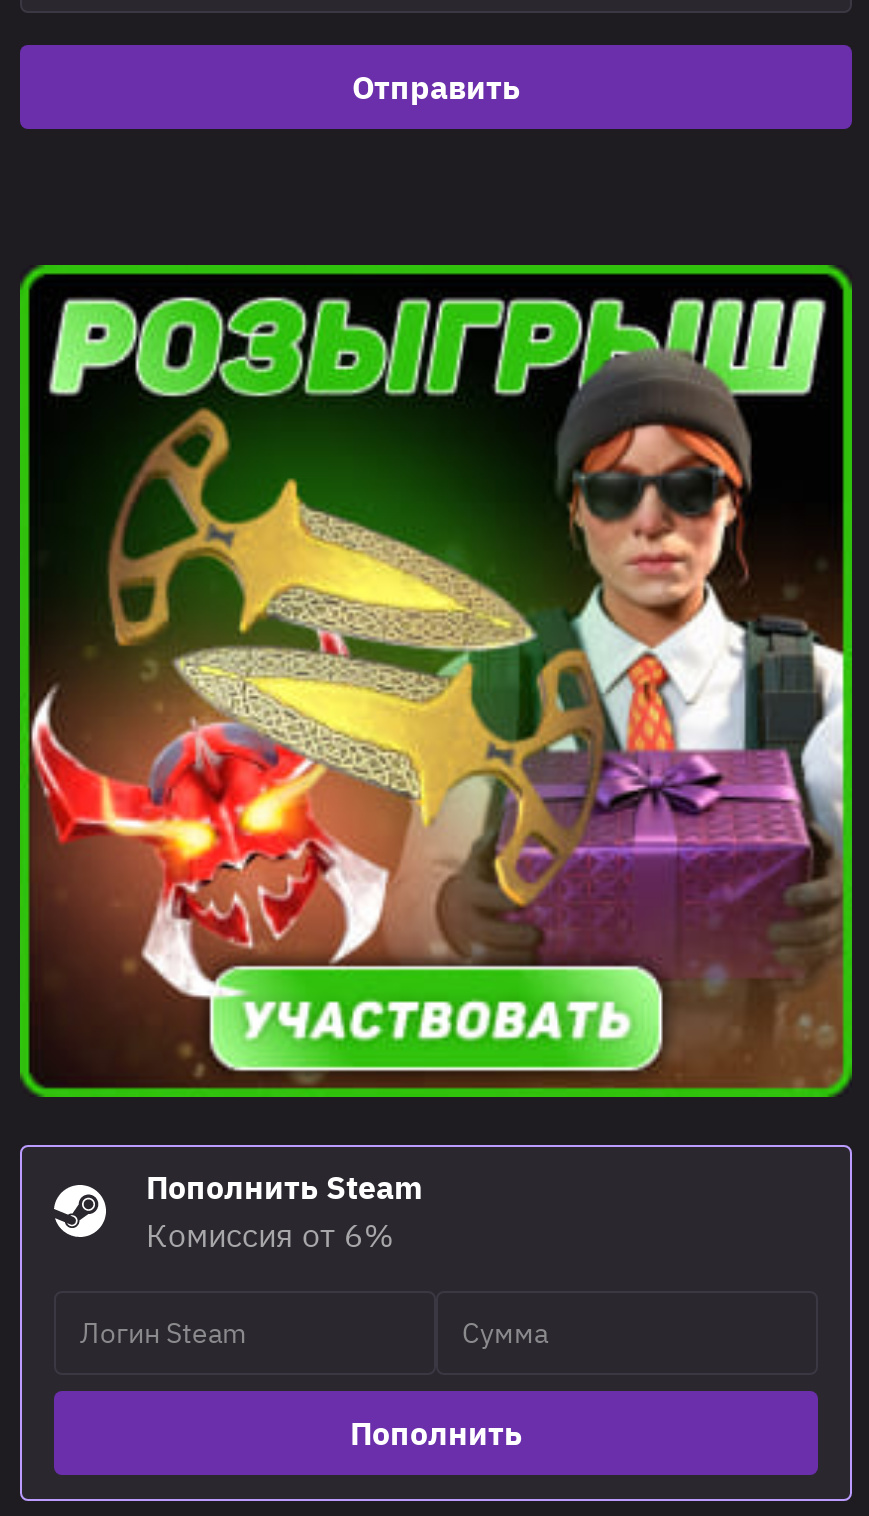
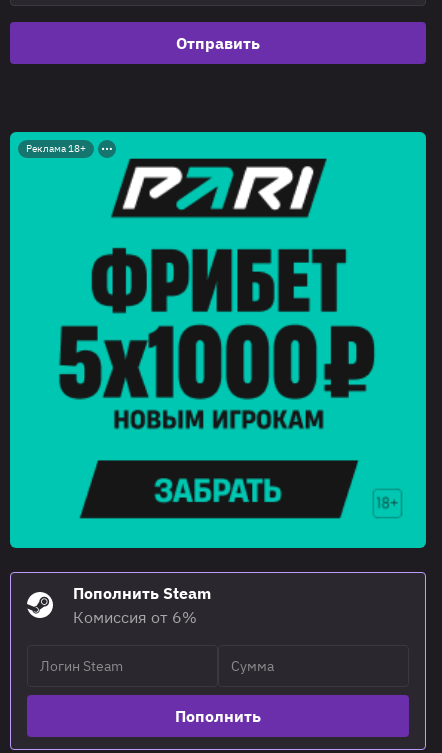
+ Реклама 18+

- [image]
+ [image]
